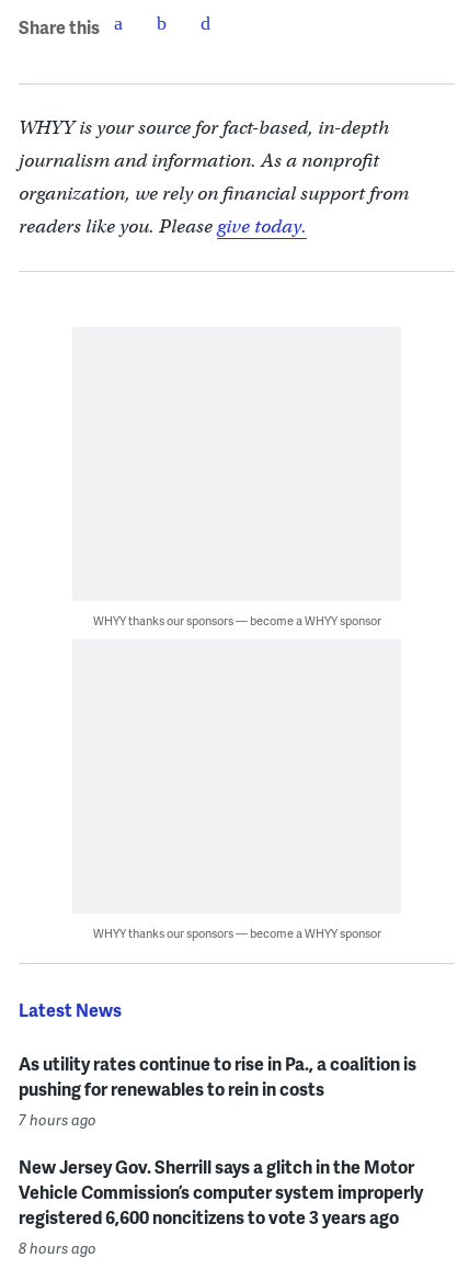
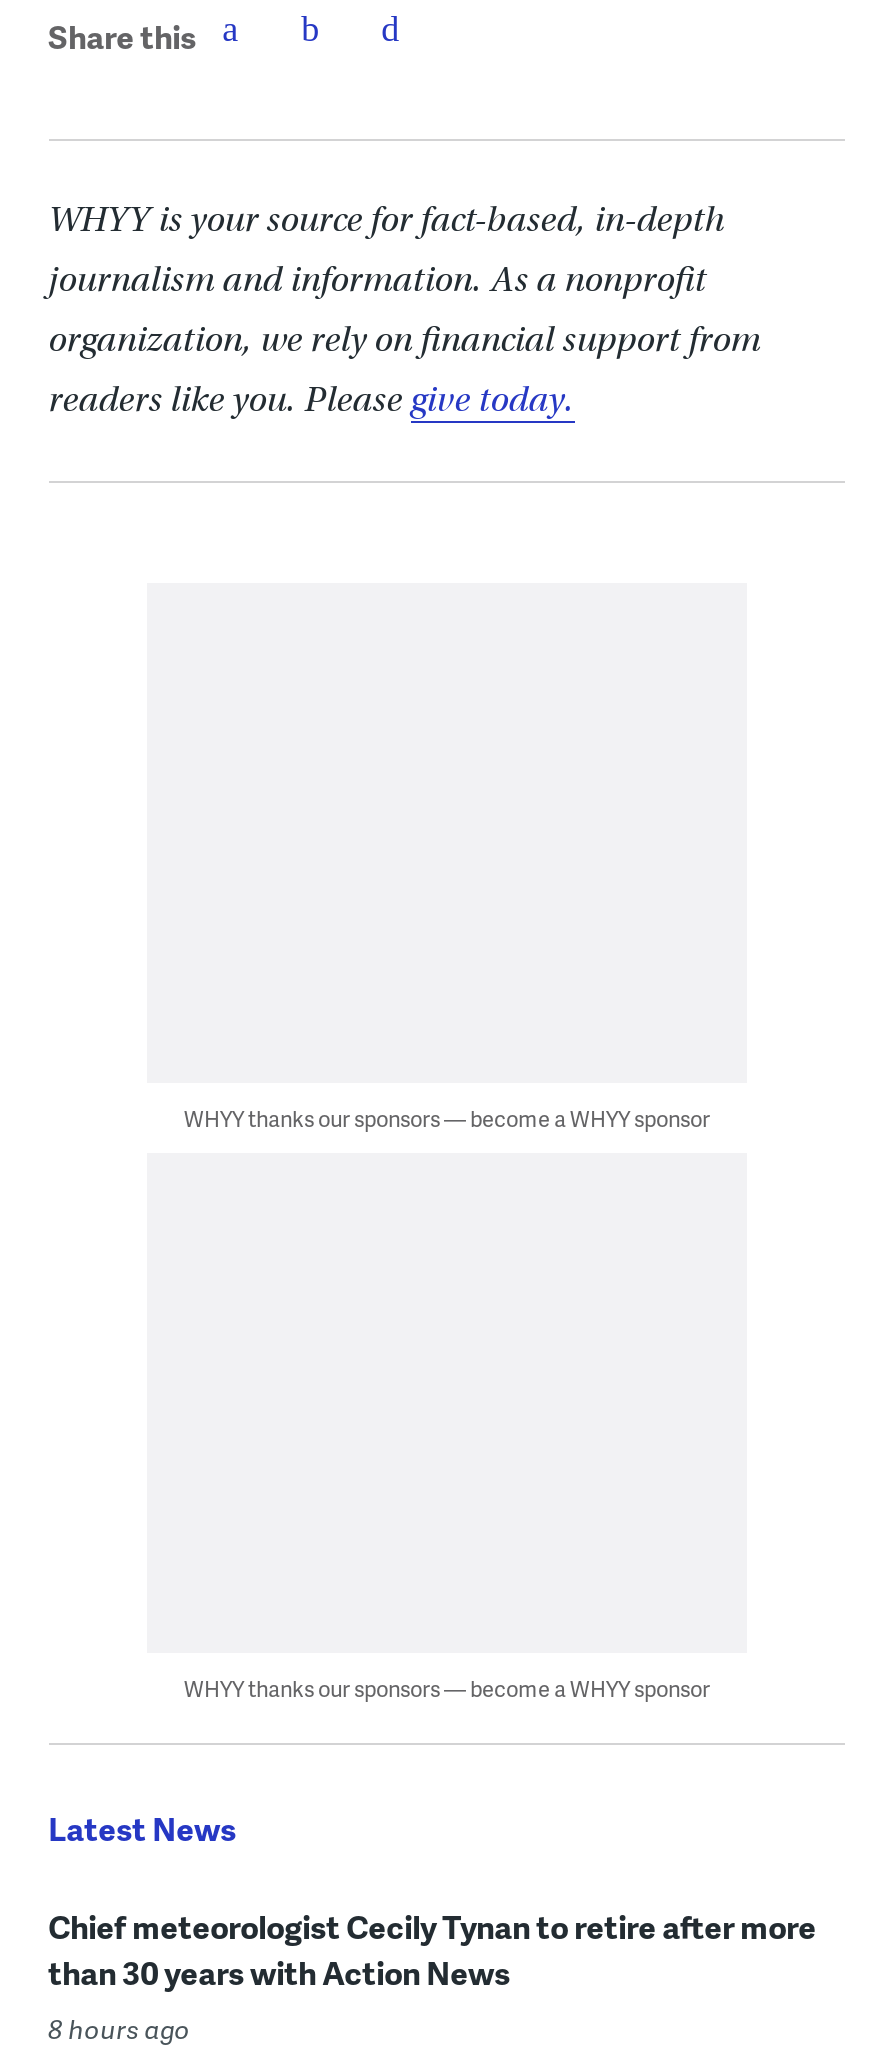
- As utility rates continue to rise in Pa., a coalition is
- pushing for renewables to rein in costs
- 7 hours ago
- New Jersey Gov. Sherrill says a glitch in the Motor
- Vehicle Commission’s computer system improperly
- registered 6,600 noncitizens to vote 3 years ago
+ Chief meteorologist Cecily Tynan to retire after more
+ than 30 years with Action News
